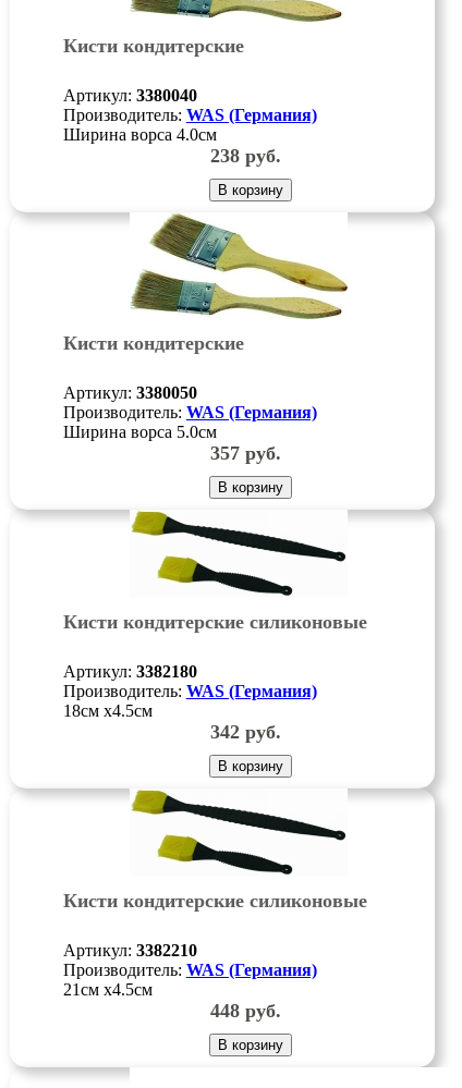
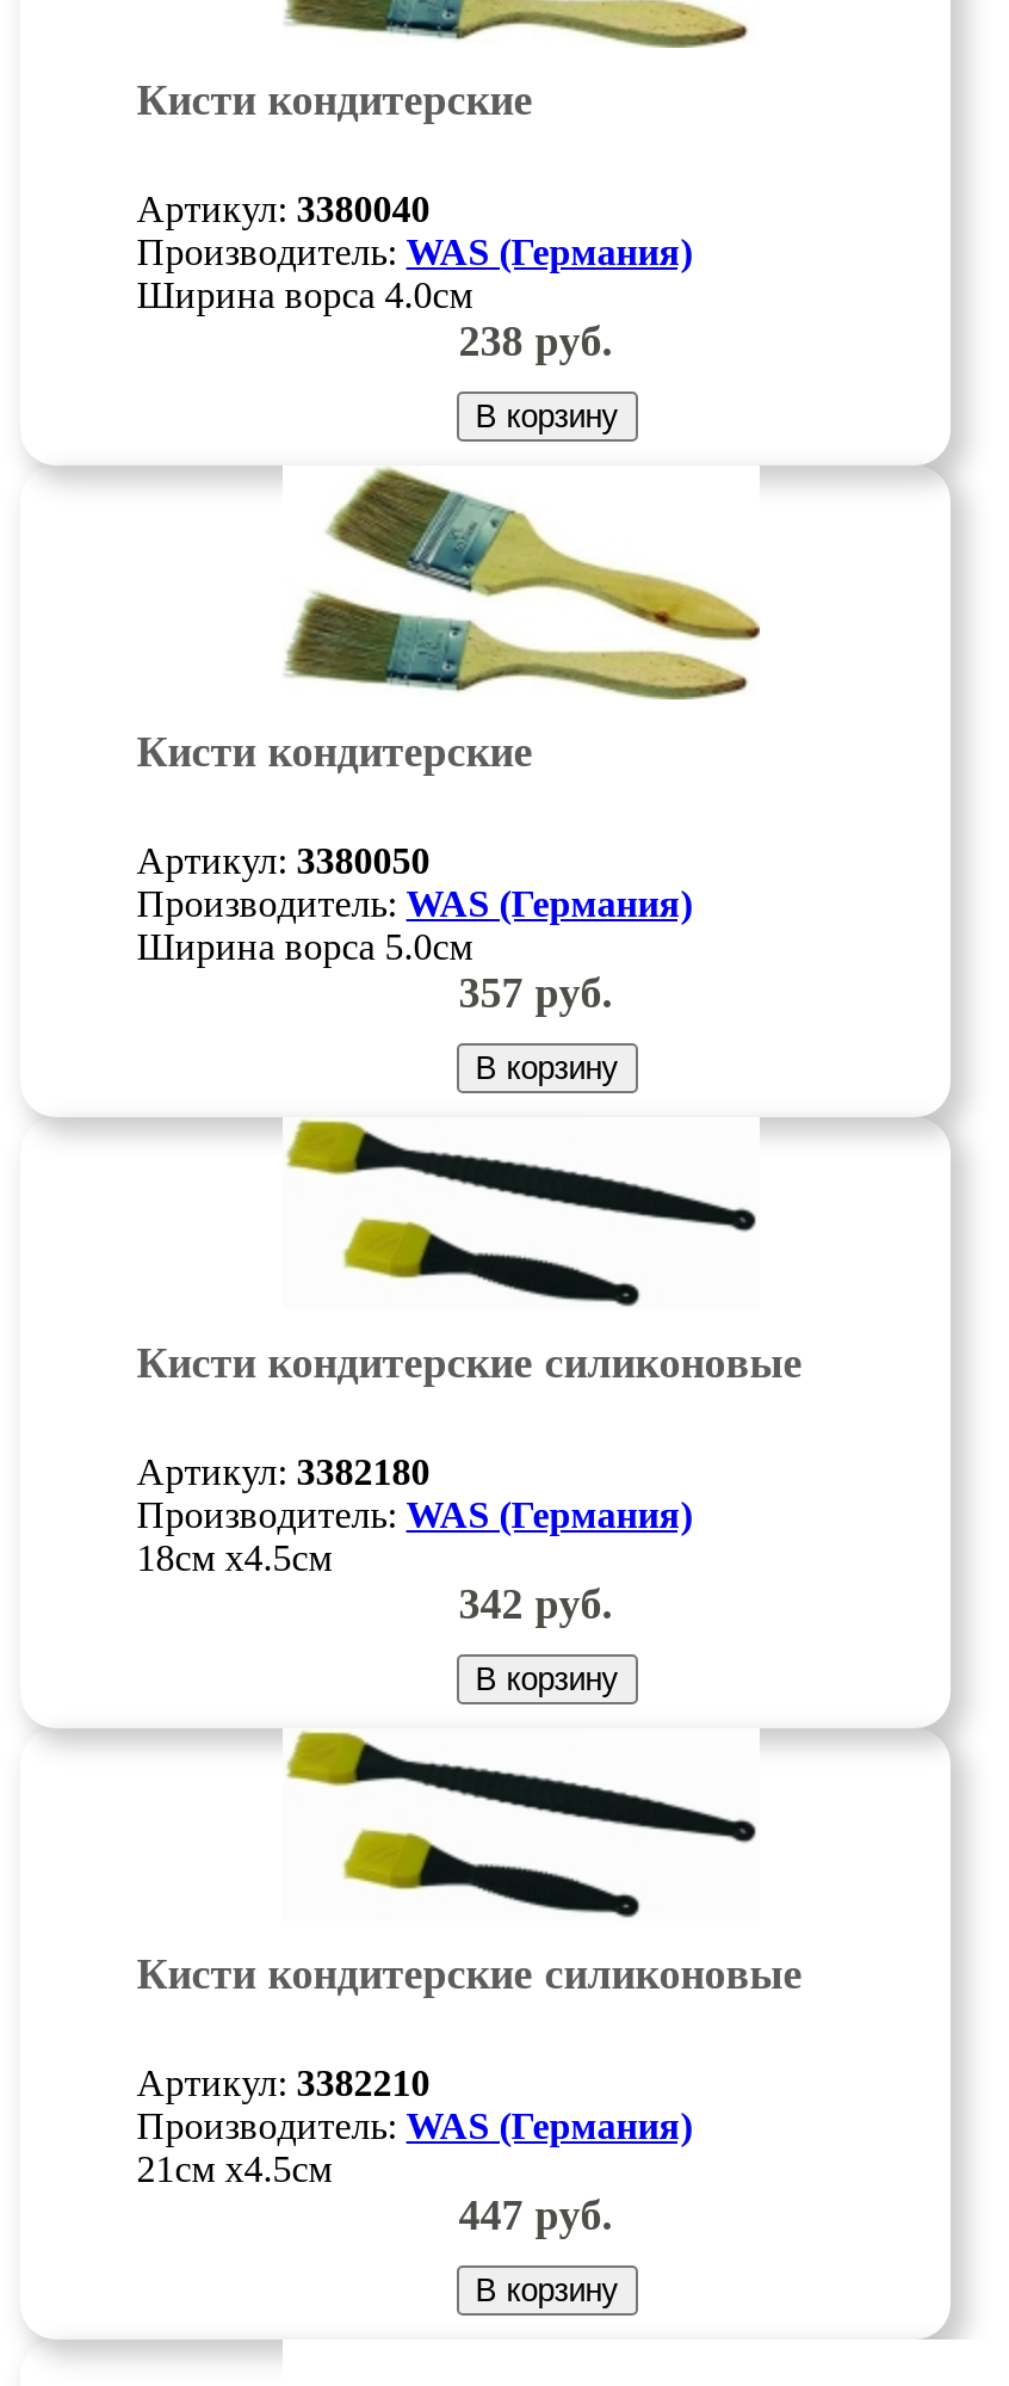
- 448 руб.
+ 447 руб.
